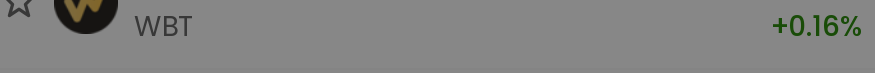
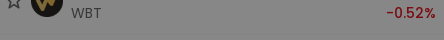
- +0.16%
+ -0.52%
